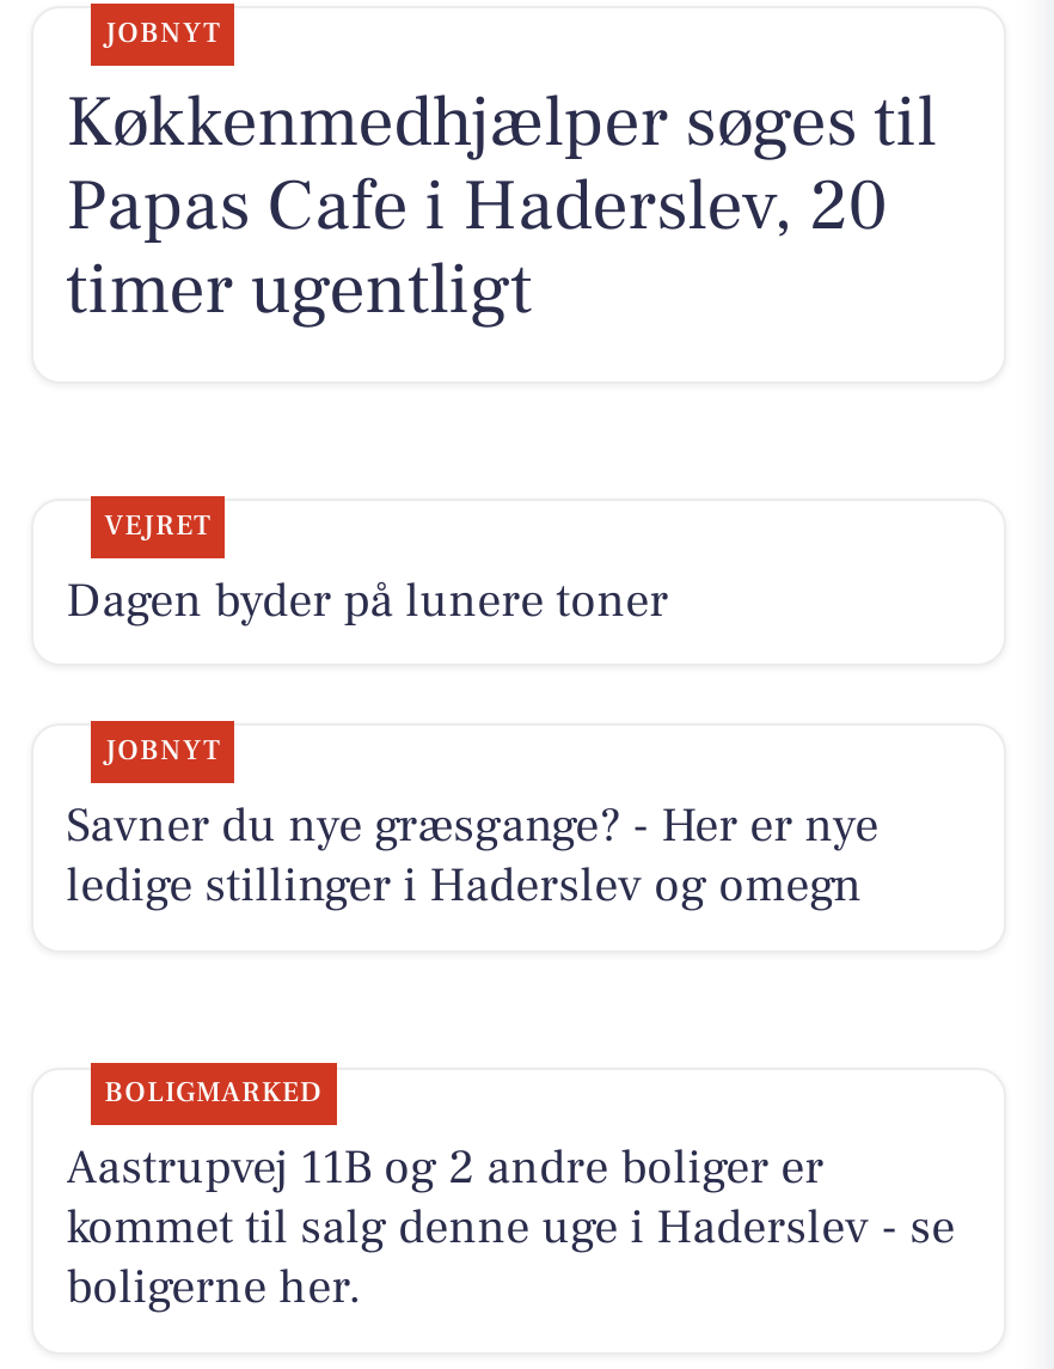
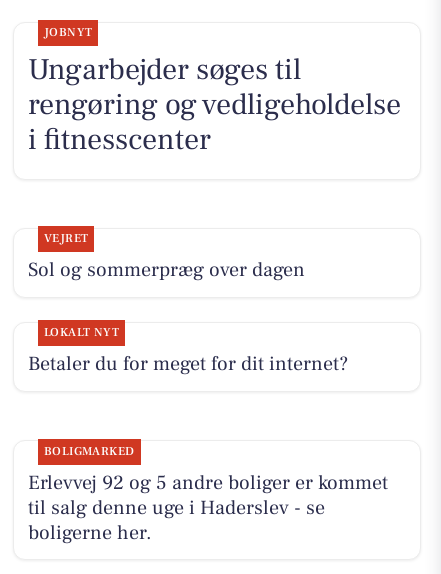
- Køkkenmedhjælper søges til
- Papas Cafe i Haderslev, 20
- timer ugentligt
+ Ungarbejder søges til
+ rengøring og vedligeholdelse
+ i fitnesscenter

- Dagen byder på lunere toner
+ Sol og sommerpræg over dagen

- JOBNYT
- Savner du nye græsgange? - Her er nye
- ledige stillinger i Haderslev og omegn
+ LOKALT NYT
+ Betaler du for meget for dit internet?

- Aastrupvej 11B og 2 andre boliger er
- kommet til salg denne uge i Haderslev - se
+ Erlevvej 92 og 5 andre boliger er kommet
+ til salg denne uge i Haderslev - se
